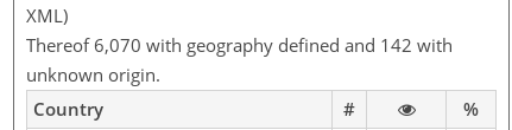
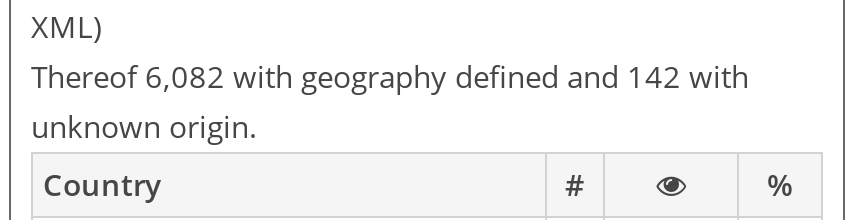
- Thereof 6,070 with geography defined and 142 with
+ Thereof 6,082 with geography defined and 142 with
